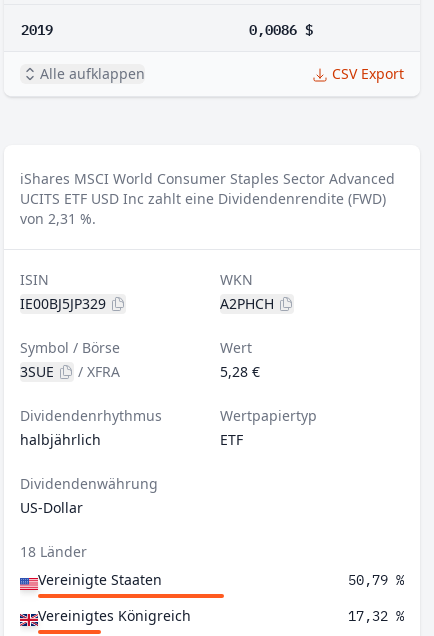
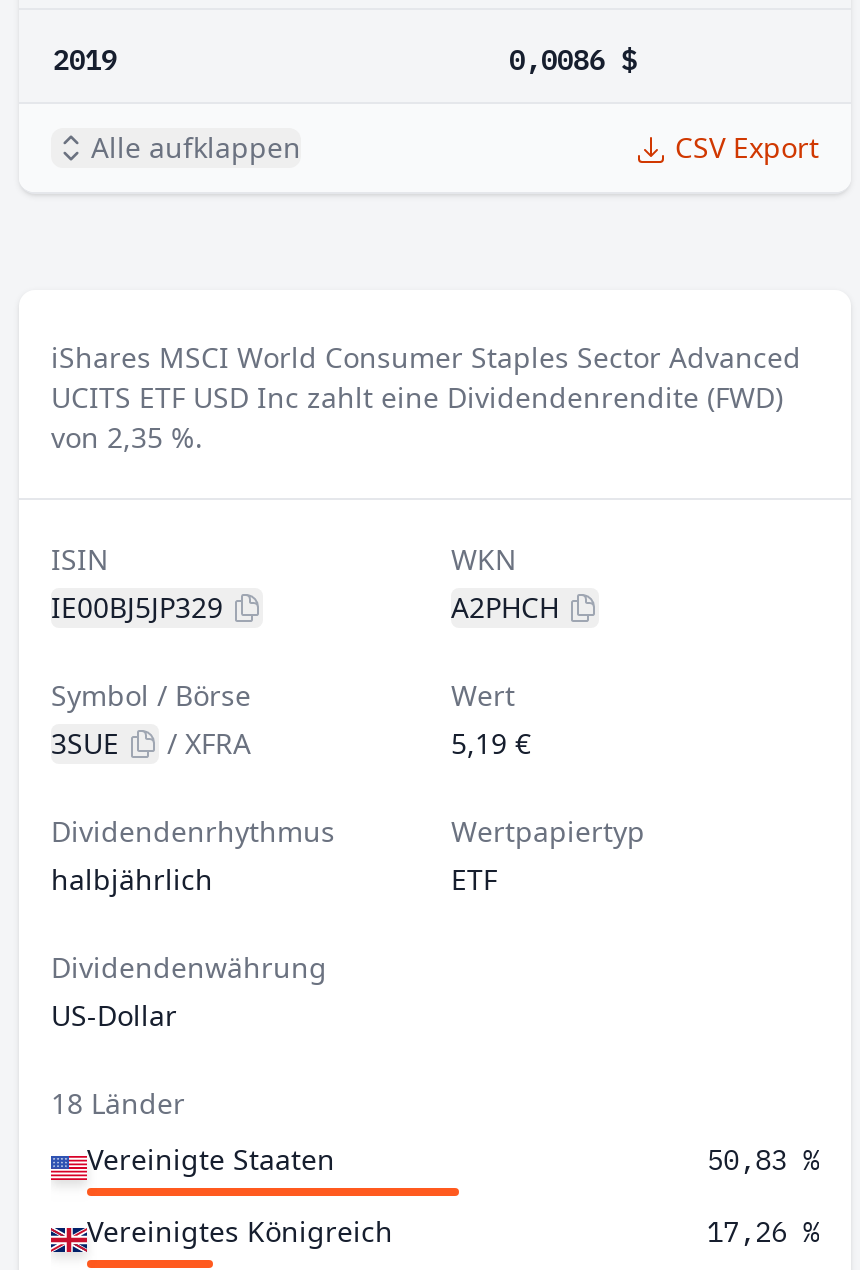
- von 2,31 %.
+ von 2,35 %.

- 5,28 €
+ 5,19 €

- 50,79 %
+ 50,83 %

- 17,32 %
+ 17,26 %
